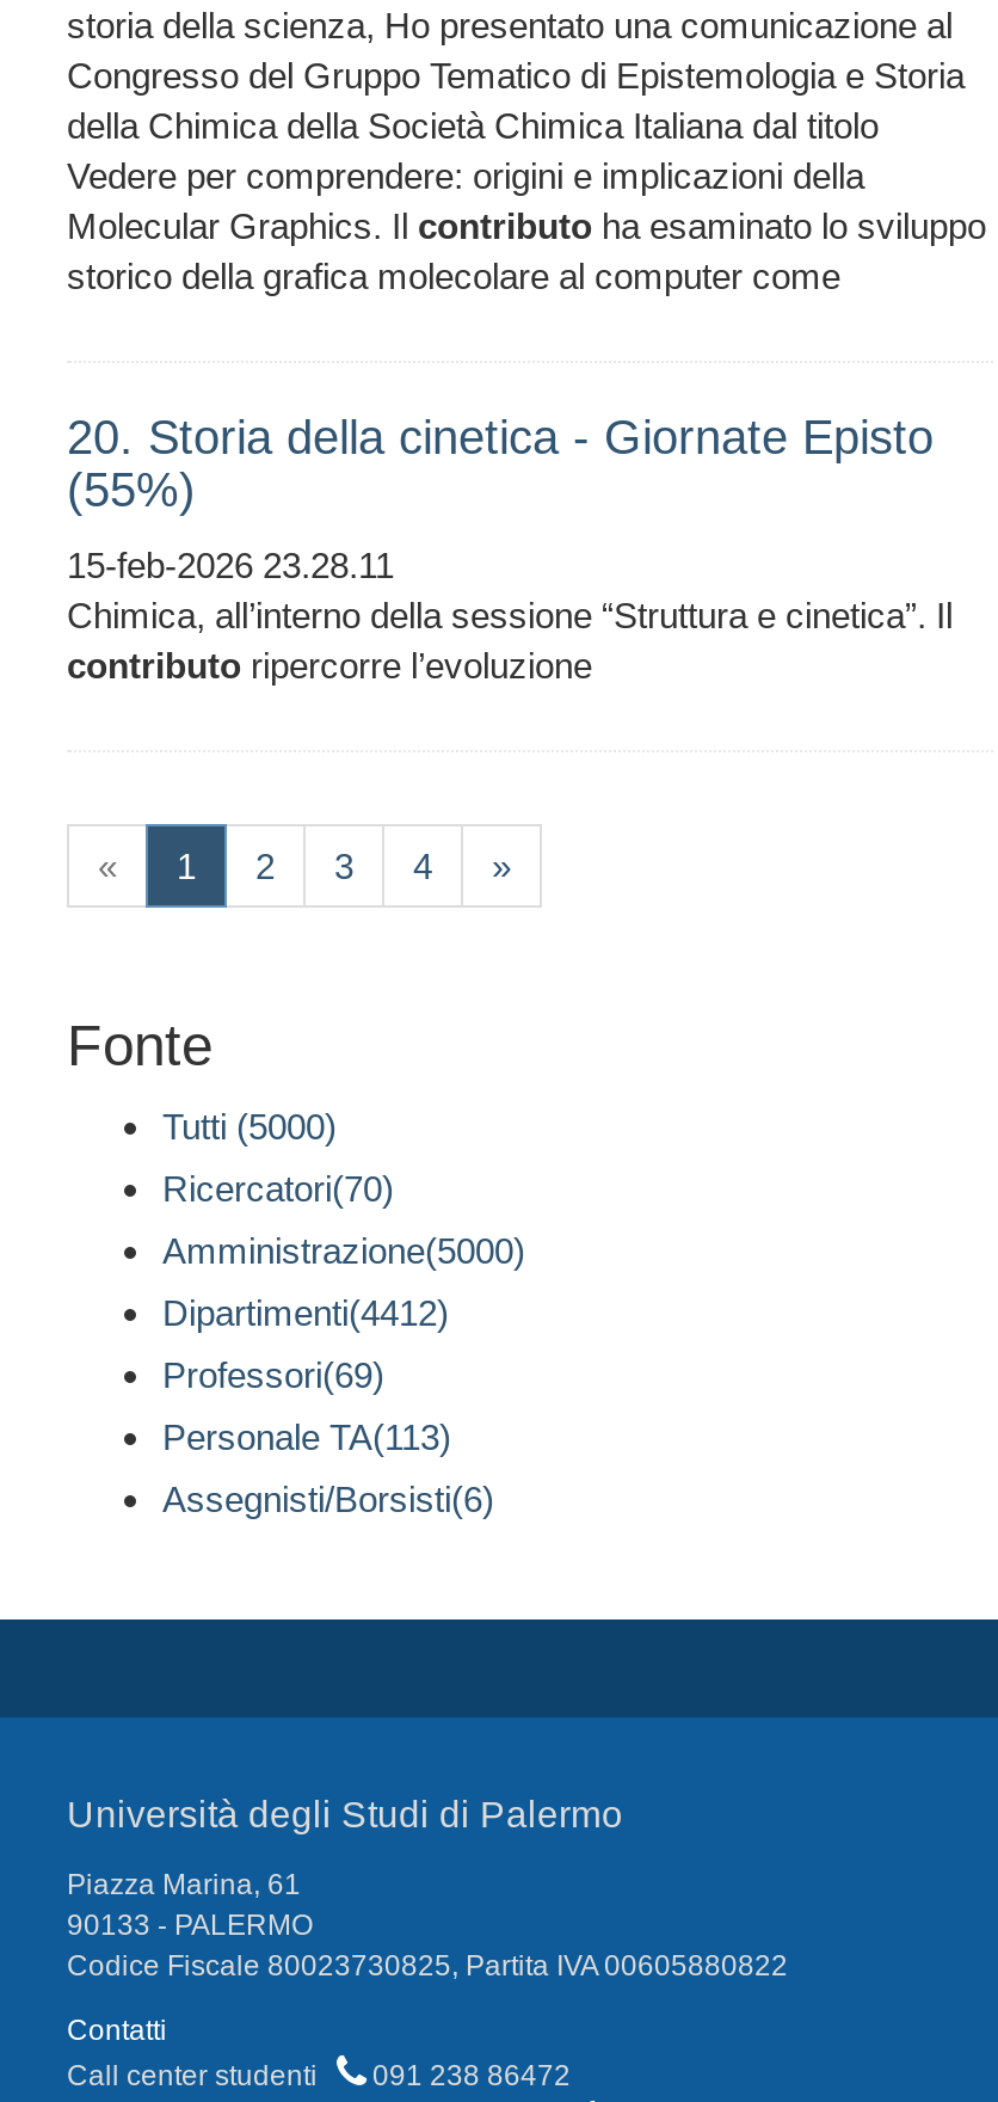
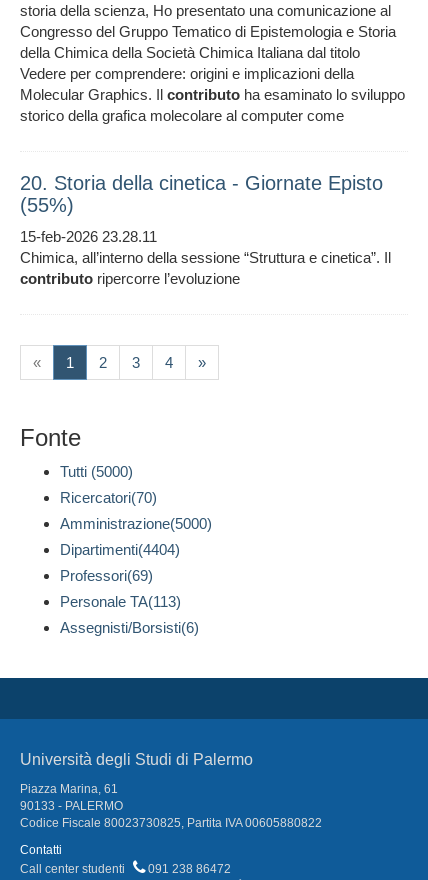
- Dipartimenti(4412)
+ Dipartimenti(4404)
